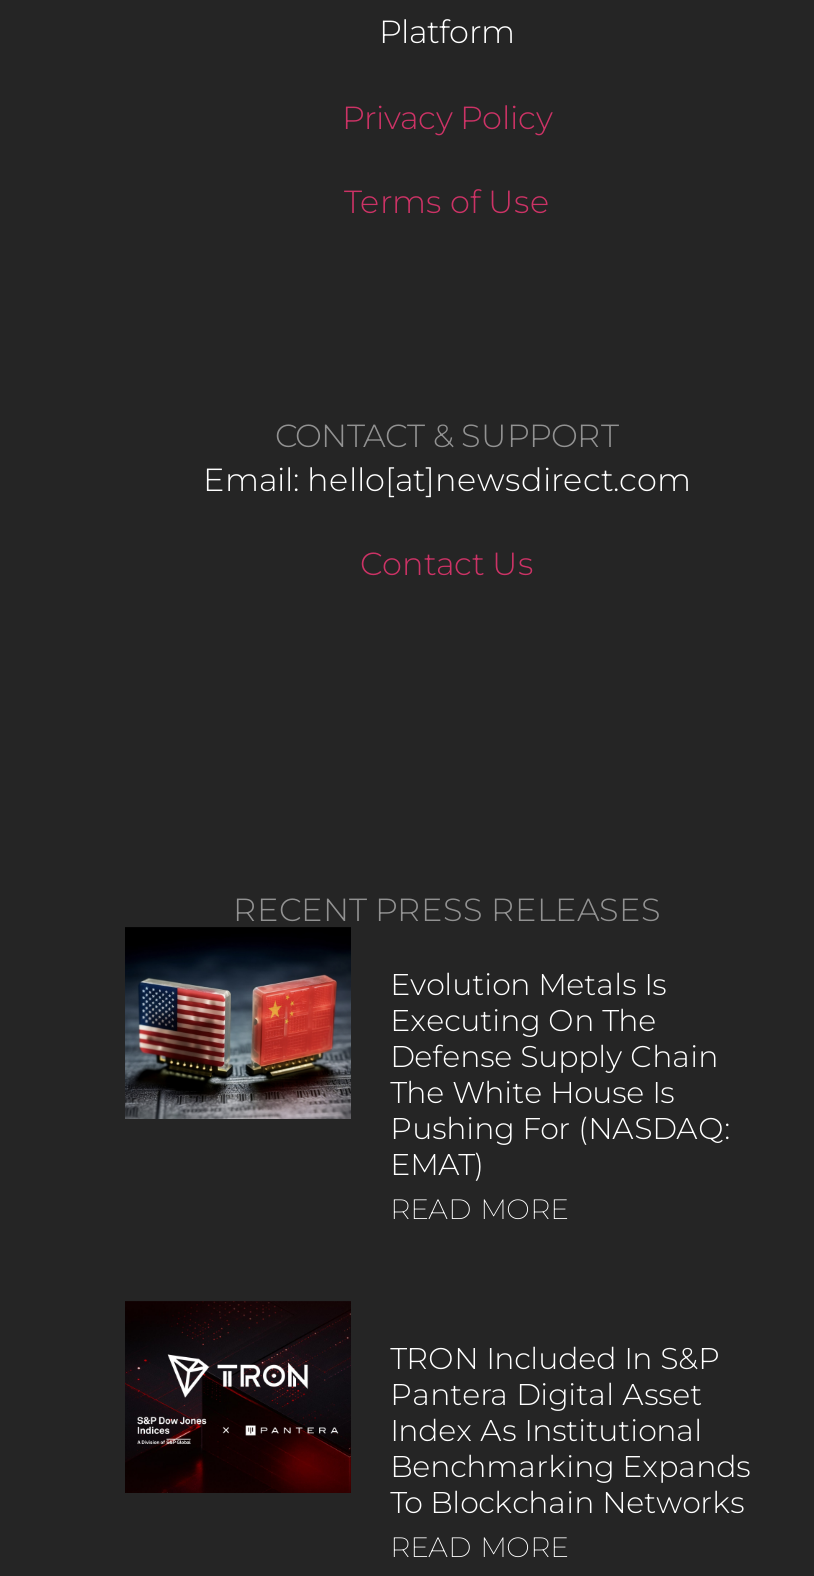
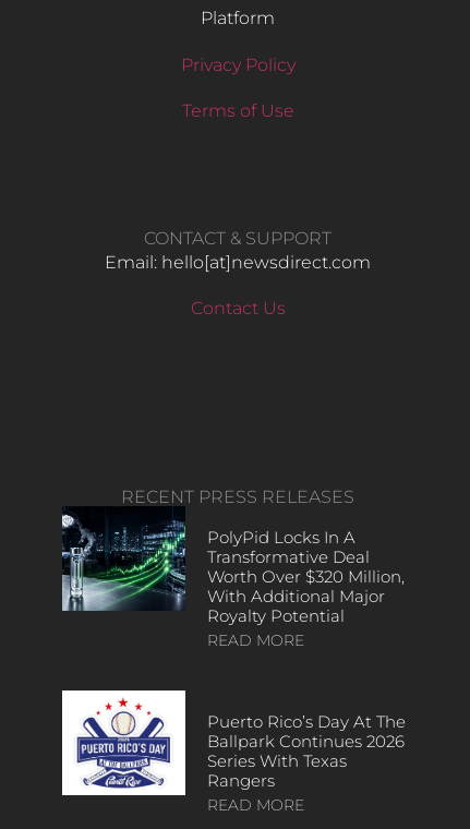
- [image]
- Evolution Metals Is
- Executing On The
- Defense Supply Chain
- The White House Is
- Pushing For (NASDAQ:
- EMAT)
+ [image]
+ PolyPid Locks In A
+ Transformative Deal
+ Worth Over $320 Million,
+ With Additional Major
+ Royalty Potential

- [image]
- TRON Included In S&P
- Pantera Digital Asset
- Index As Institutional
- Benchmarking Expands
- To Blockchain Networks
+ [image]
+ Puerto Rico’s Day At The
+ Ballpark Continues 2026
+ Series With Texas
+ Rangers
